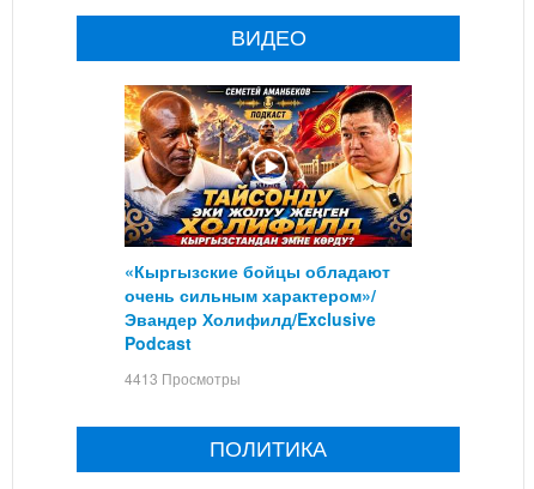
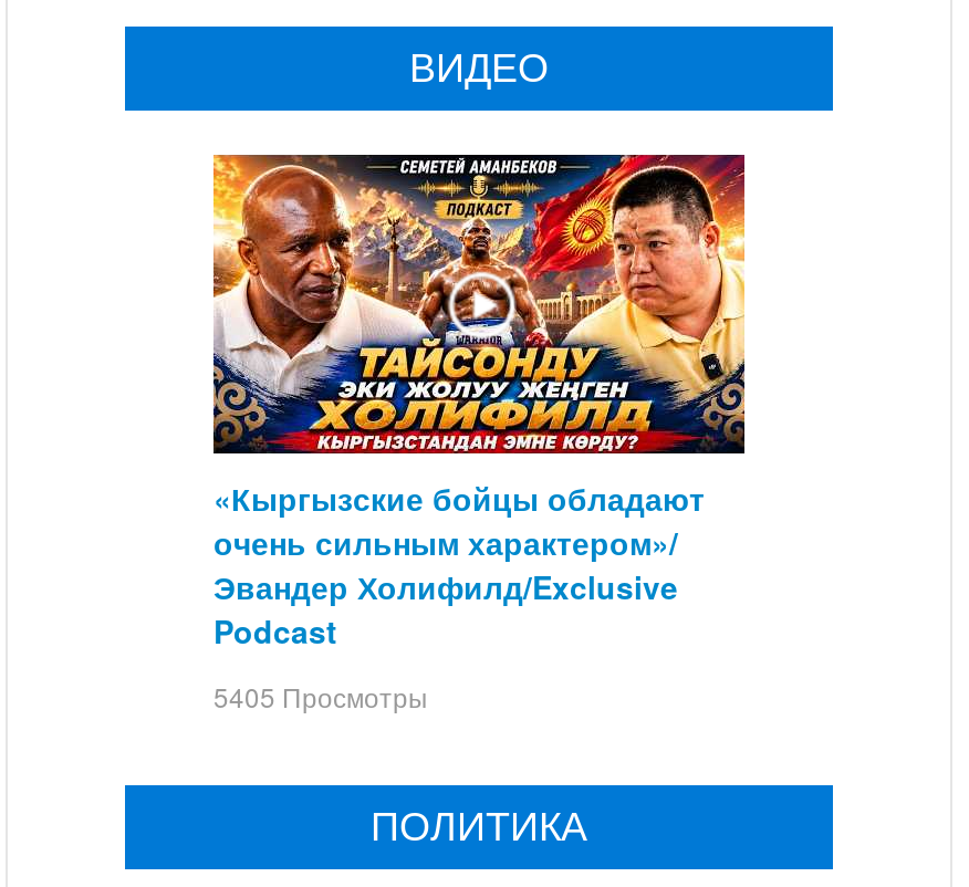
- 4413 Просмотры
+ 5405 Просмотры
